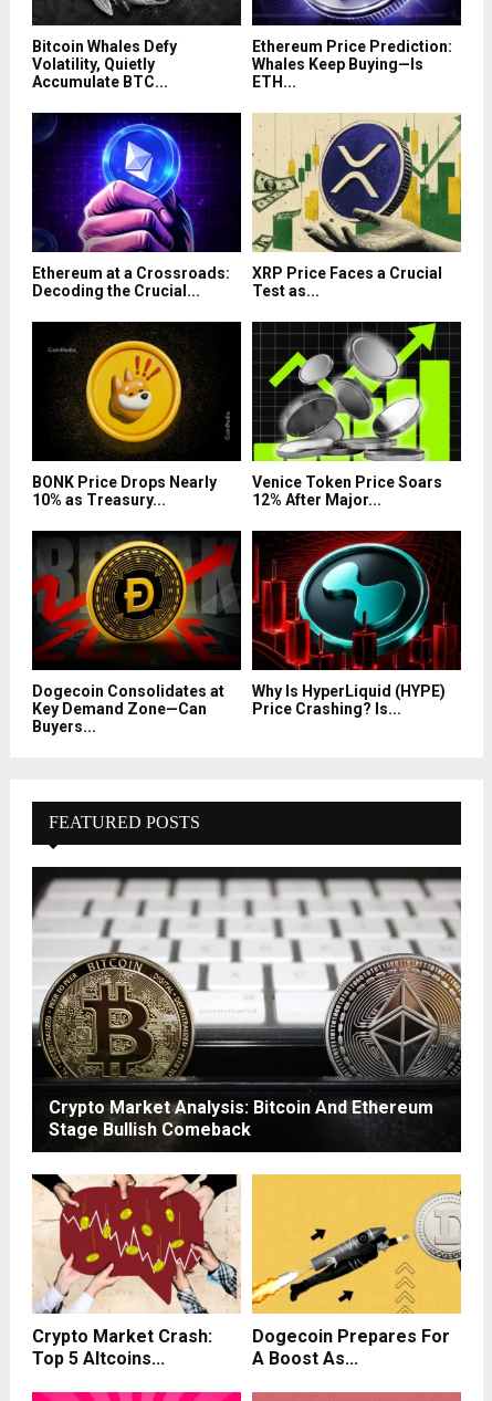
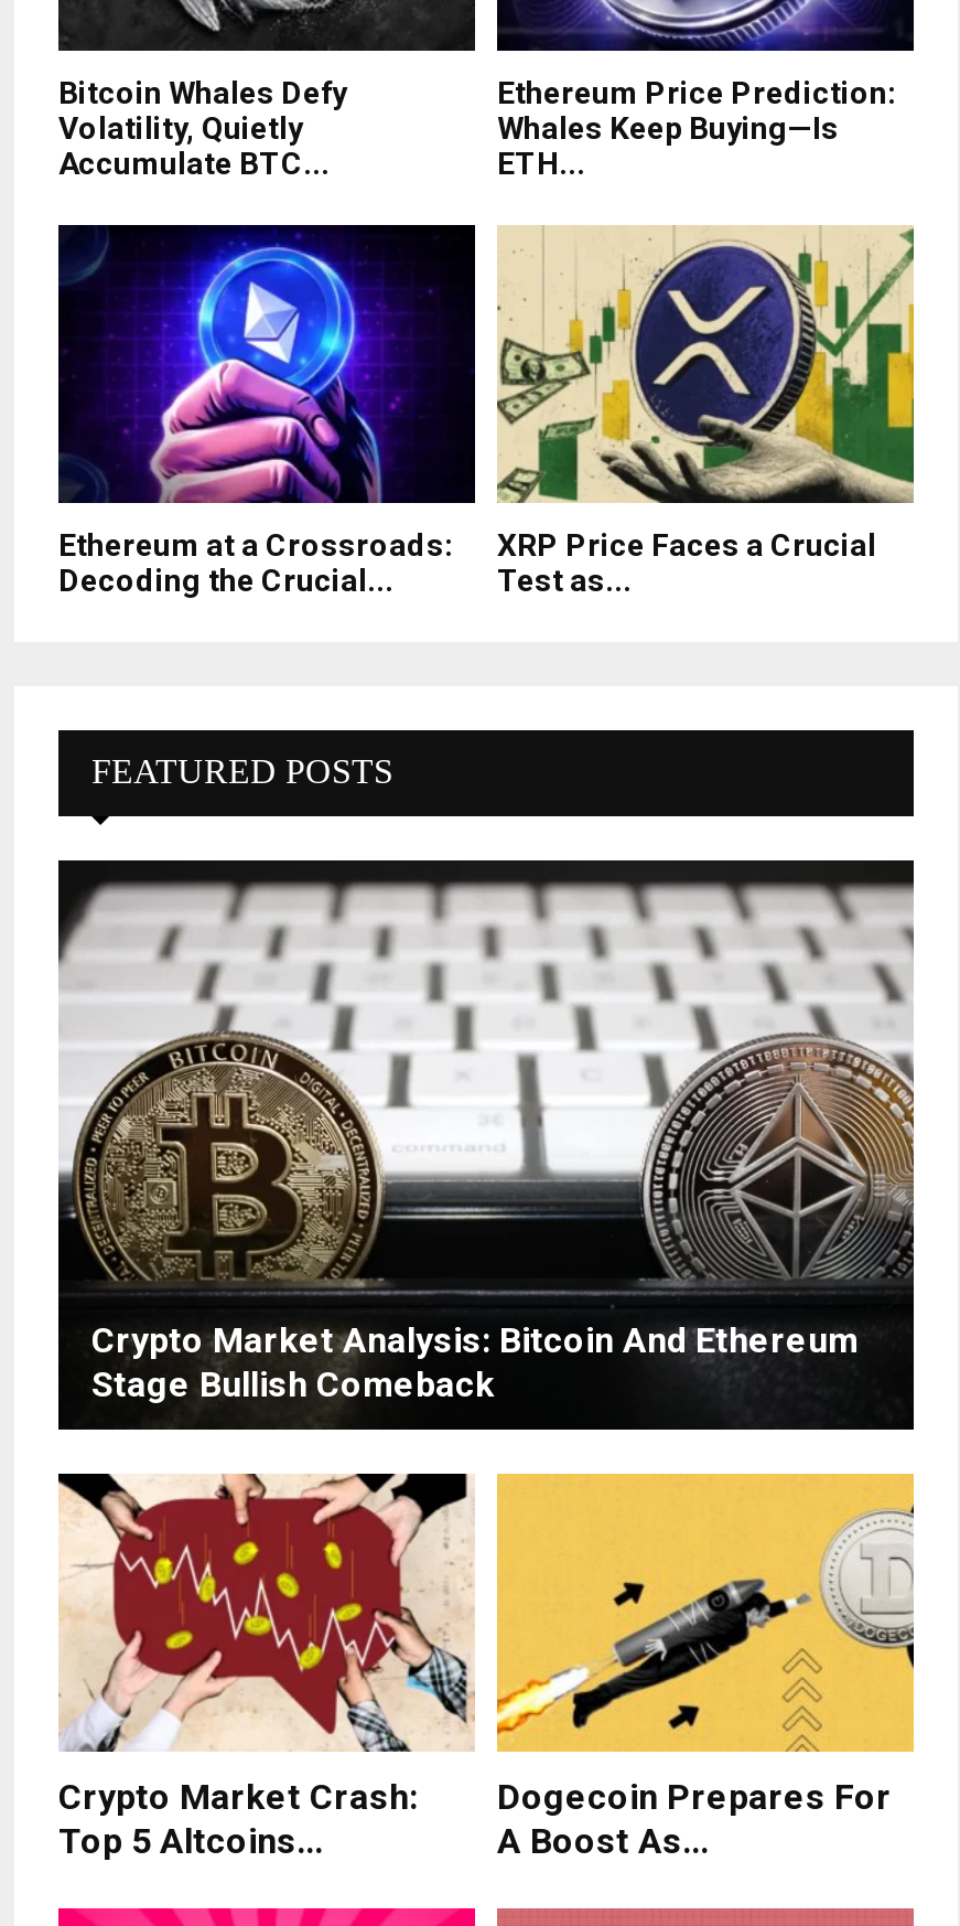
- [image]
- BONK Price Drops Nearly
- 10% as Treasury...

- [image]
- Venice Token Price Soars
- 12% After Major...

- [image]
- Dogecoin Consolidates at
- Key Demand Zone—Can
- Buyers...

- [image]
- Why Is HyperLiquid (HYPE)
- Price Crashing? Is...
